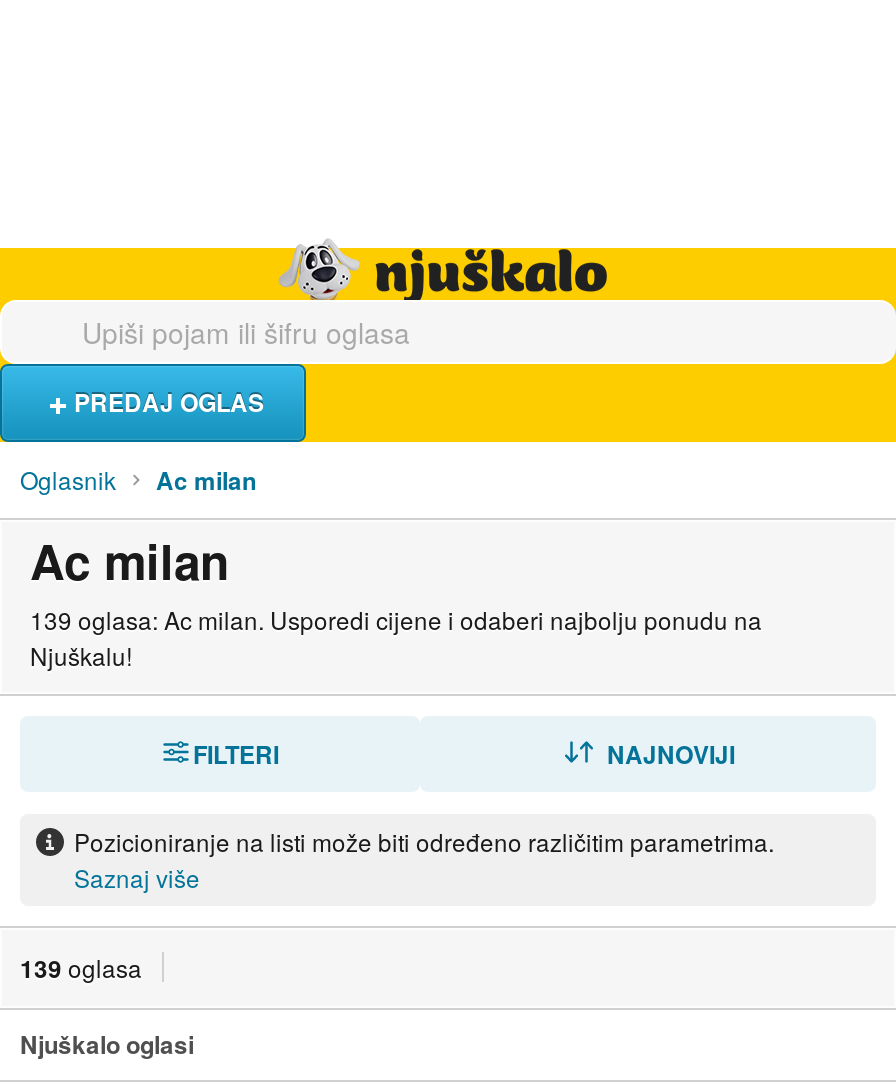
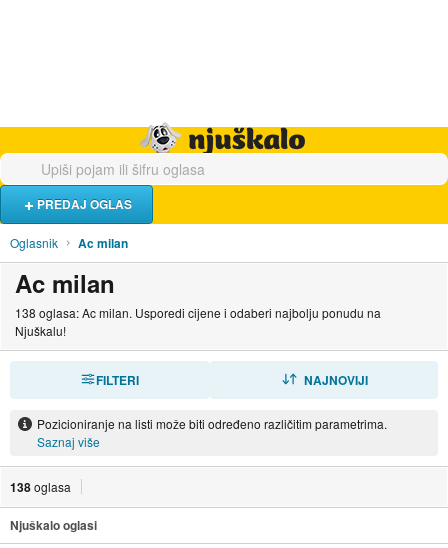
- 139 oglasa: Ac milan. Usporedi cijene i odaberi najbolju ponudu na
+ 138 oglasa: Ac milan. Usporedi cijene i odaberi najbolju ponudu na

- 139 oglasa
+ 138 oglasa
